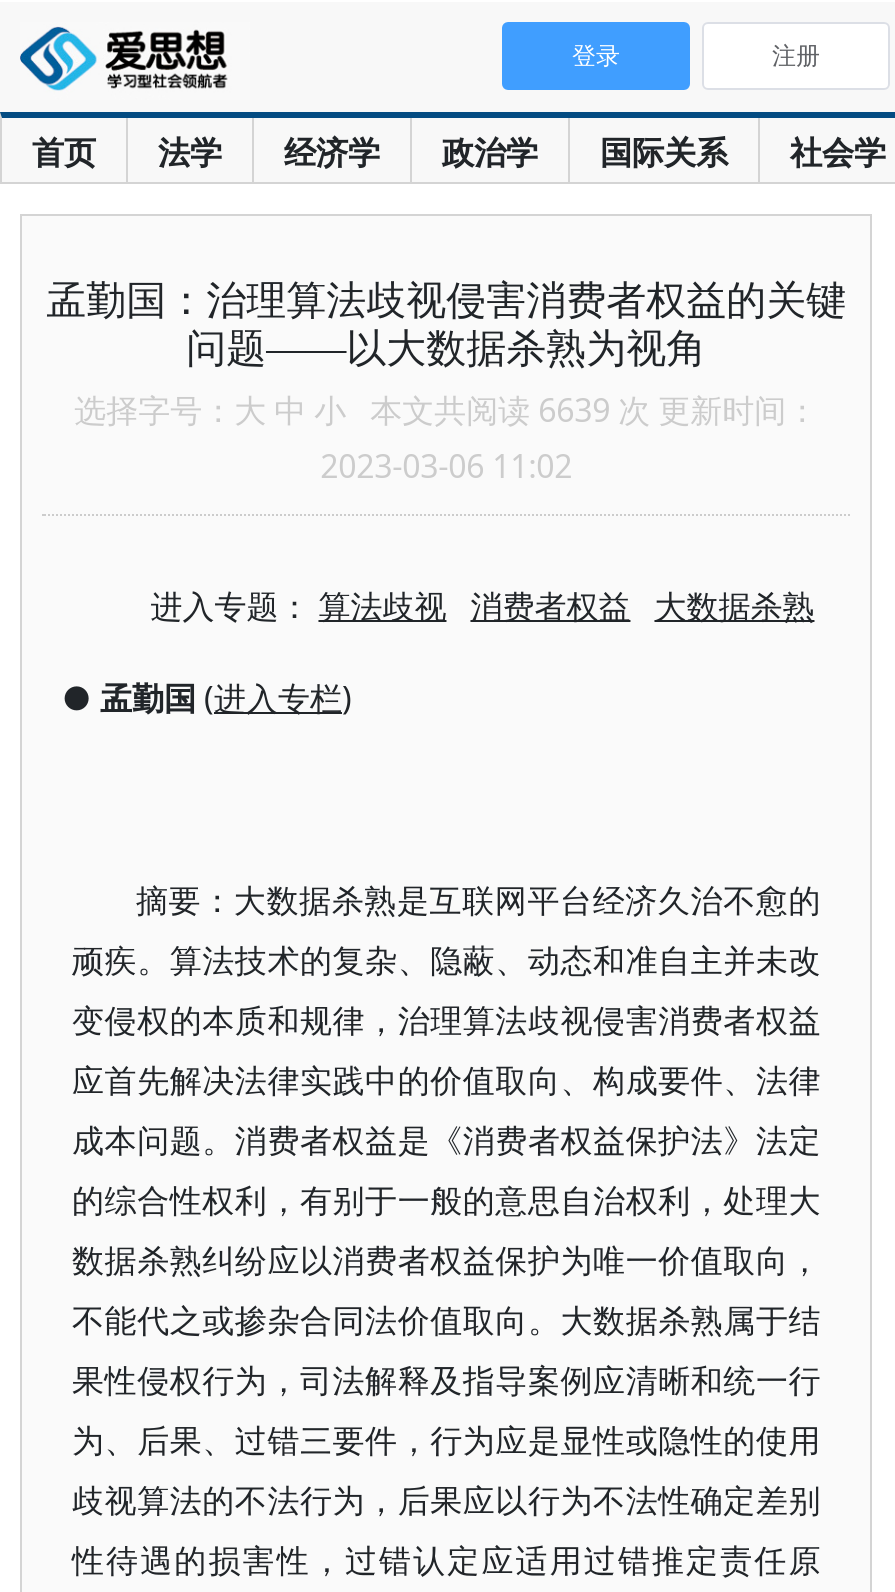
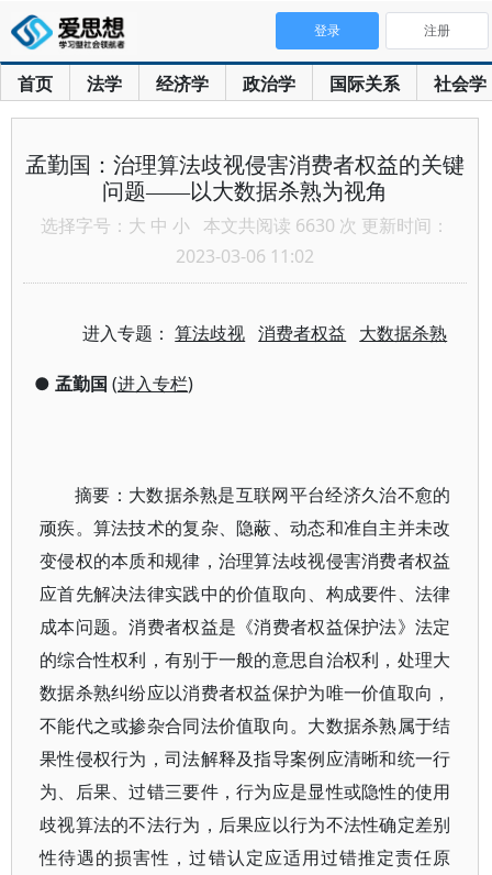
- 选择字号：大 中 小本文共阅读 6639 次 更新时间：
+ 选择字号：大 中 小本文共阅读 6630 次 更新时间：
